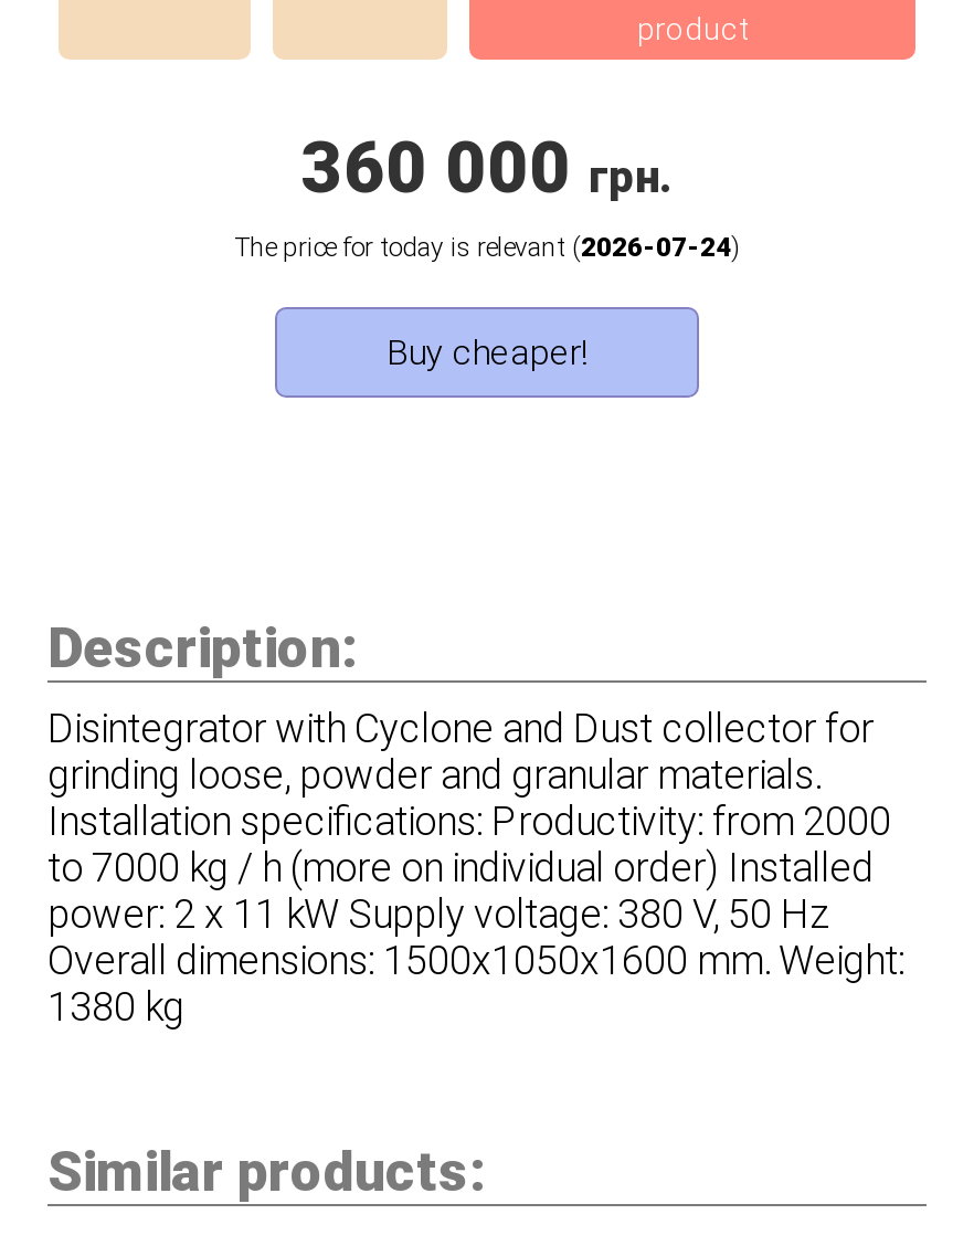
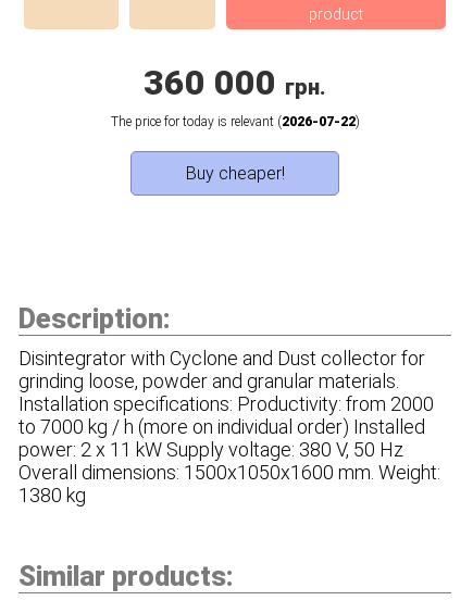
- The price for today is relevant (2026-07-24)
+ The price for today is relevant (2026-07-22)
